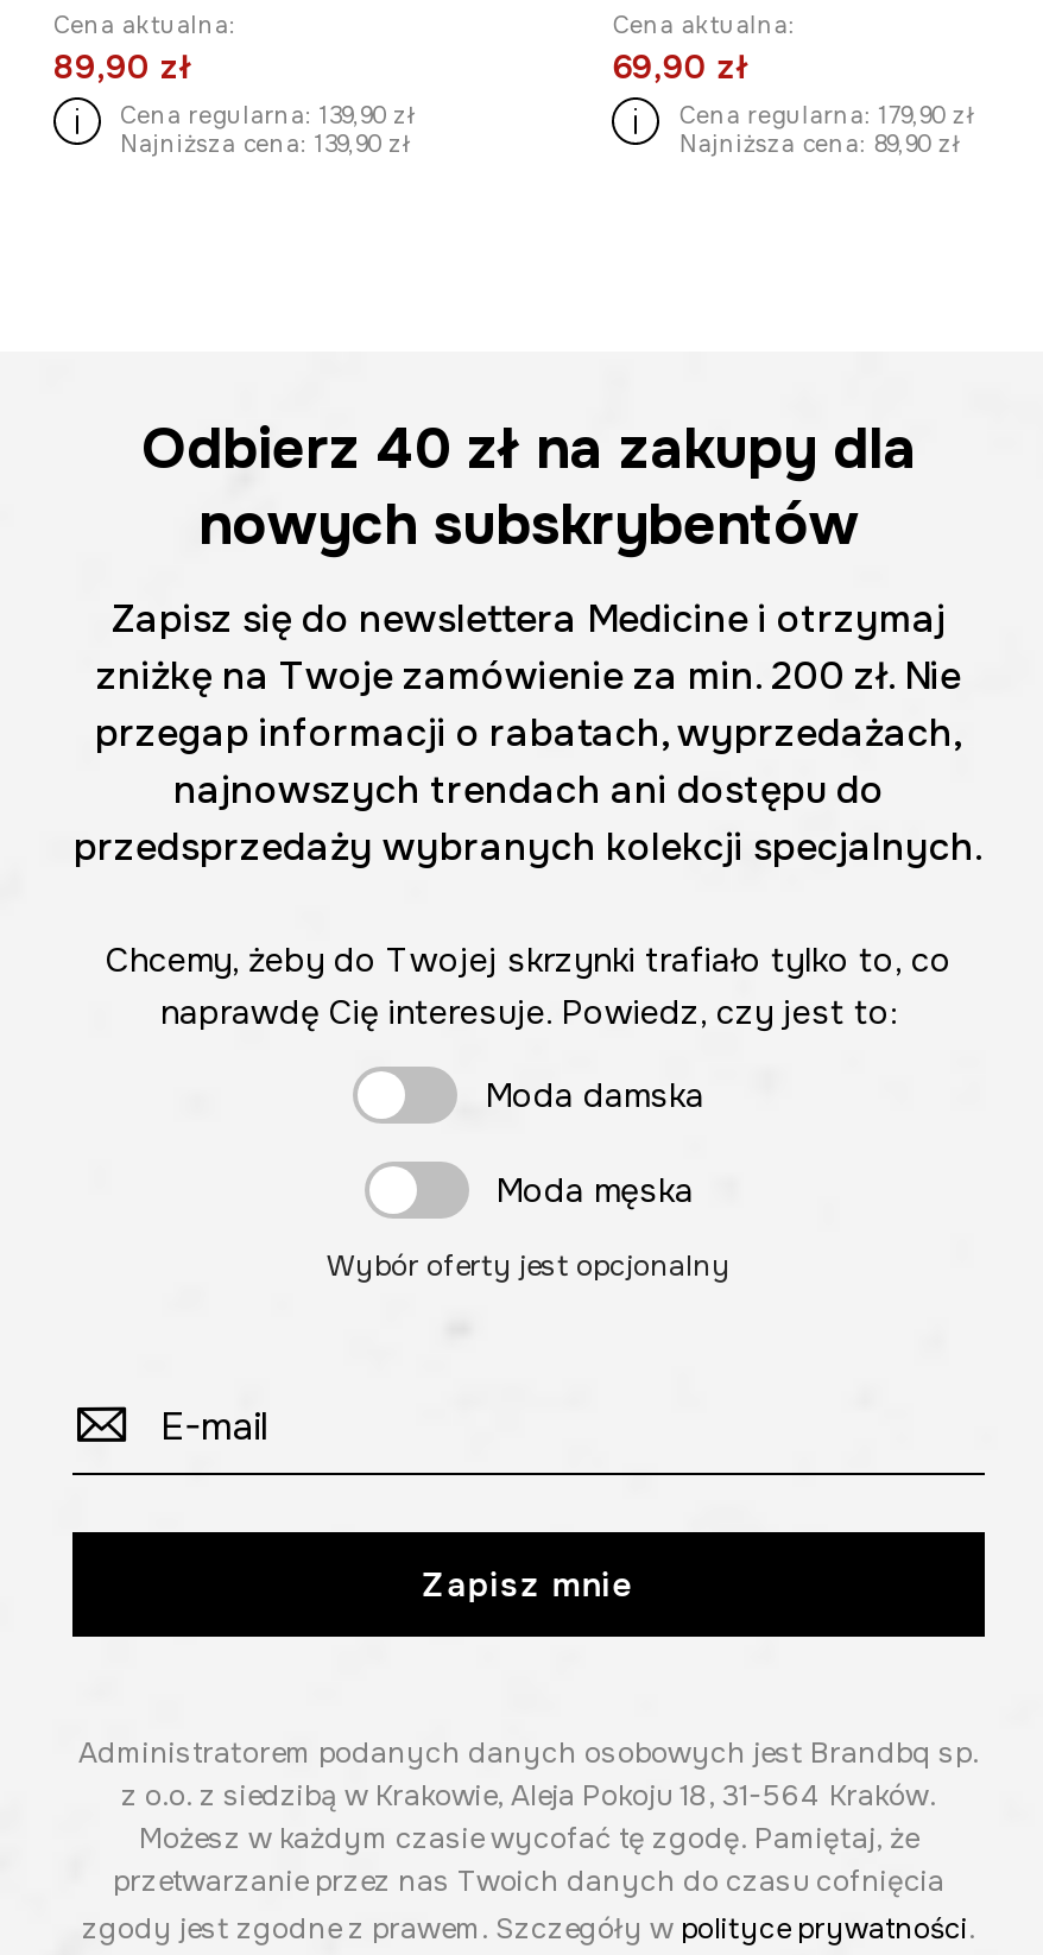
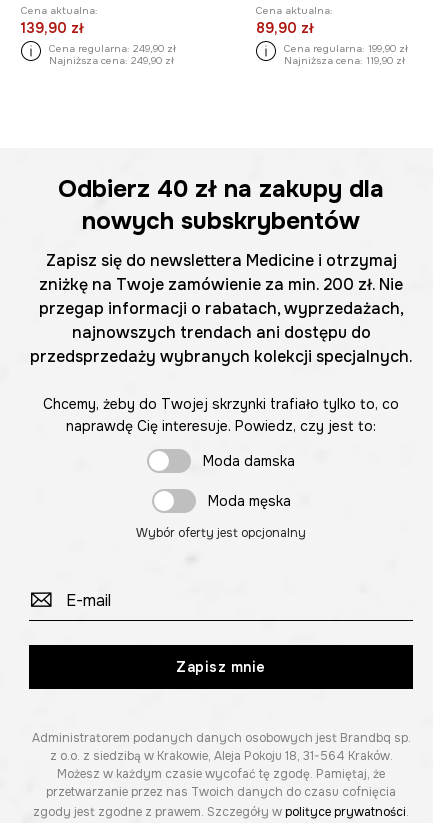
- 89,90 zł
+ 139,90 zł

- 69,90 zł
+ 89,90 zł

- Cena regularna: 139,90 zł
+ Cena regularna: 249,90 zł

- Cena regularna: 179,90 zł
+ Cena regularna: 199,90 zł

- Najniższa cena: 139,90 zł
+ Najniższa cena: 249,90 zł

- Najniższa cena: 89,90 zł
+ Najniższa cena: 119,90 zł
